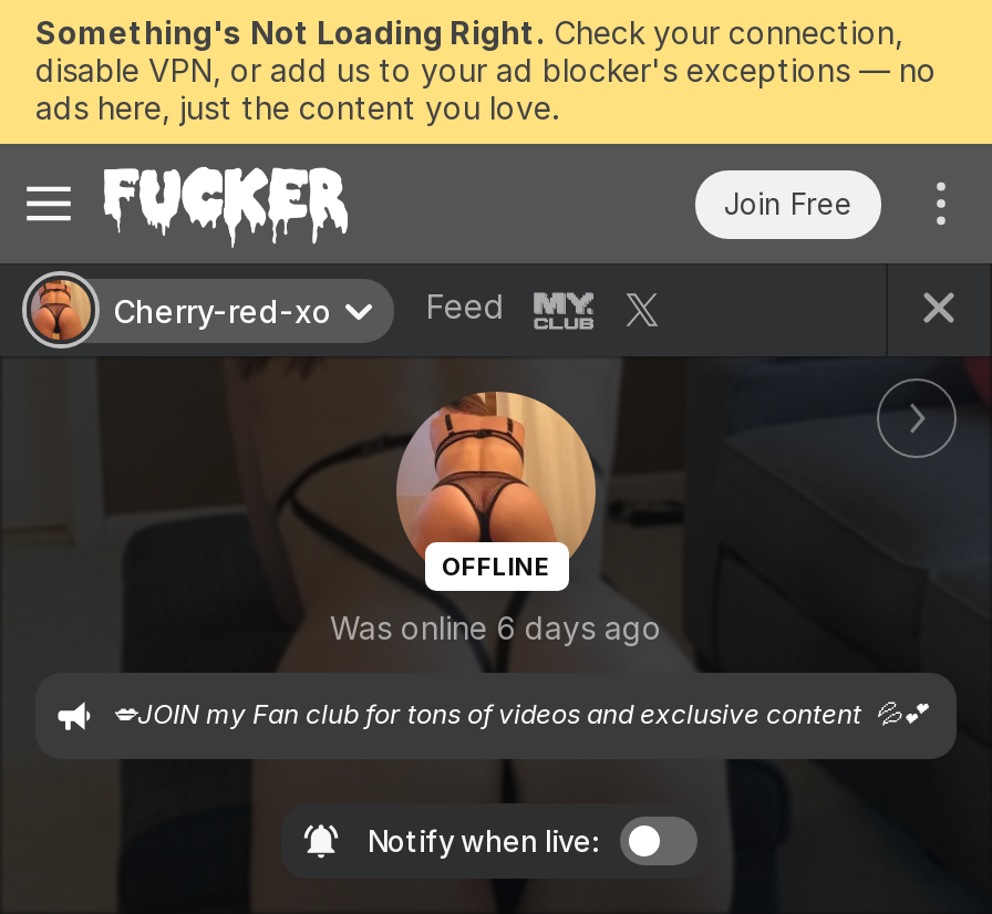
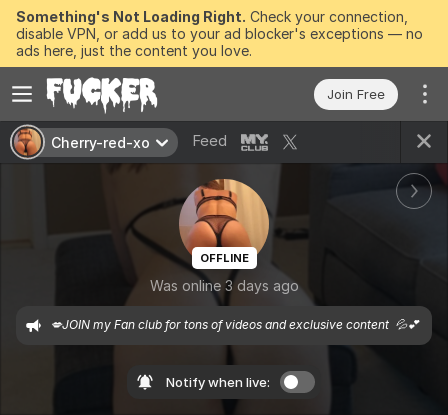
- Was online 6 days ago
+ Was online 3 days ago
